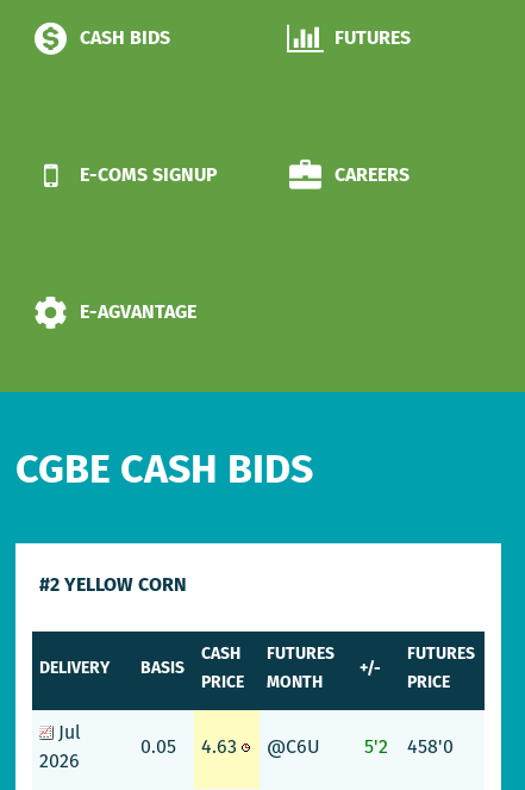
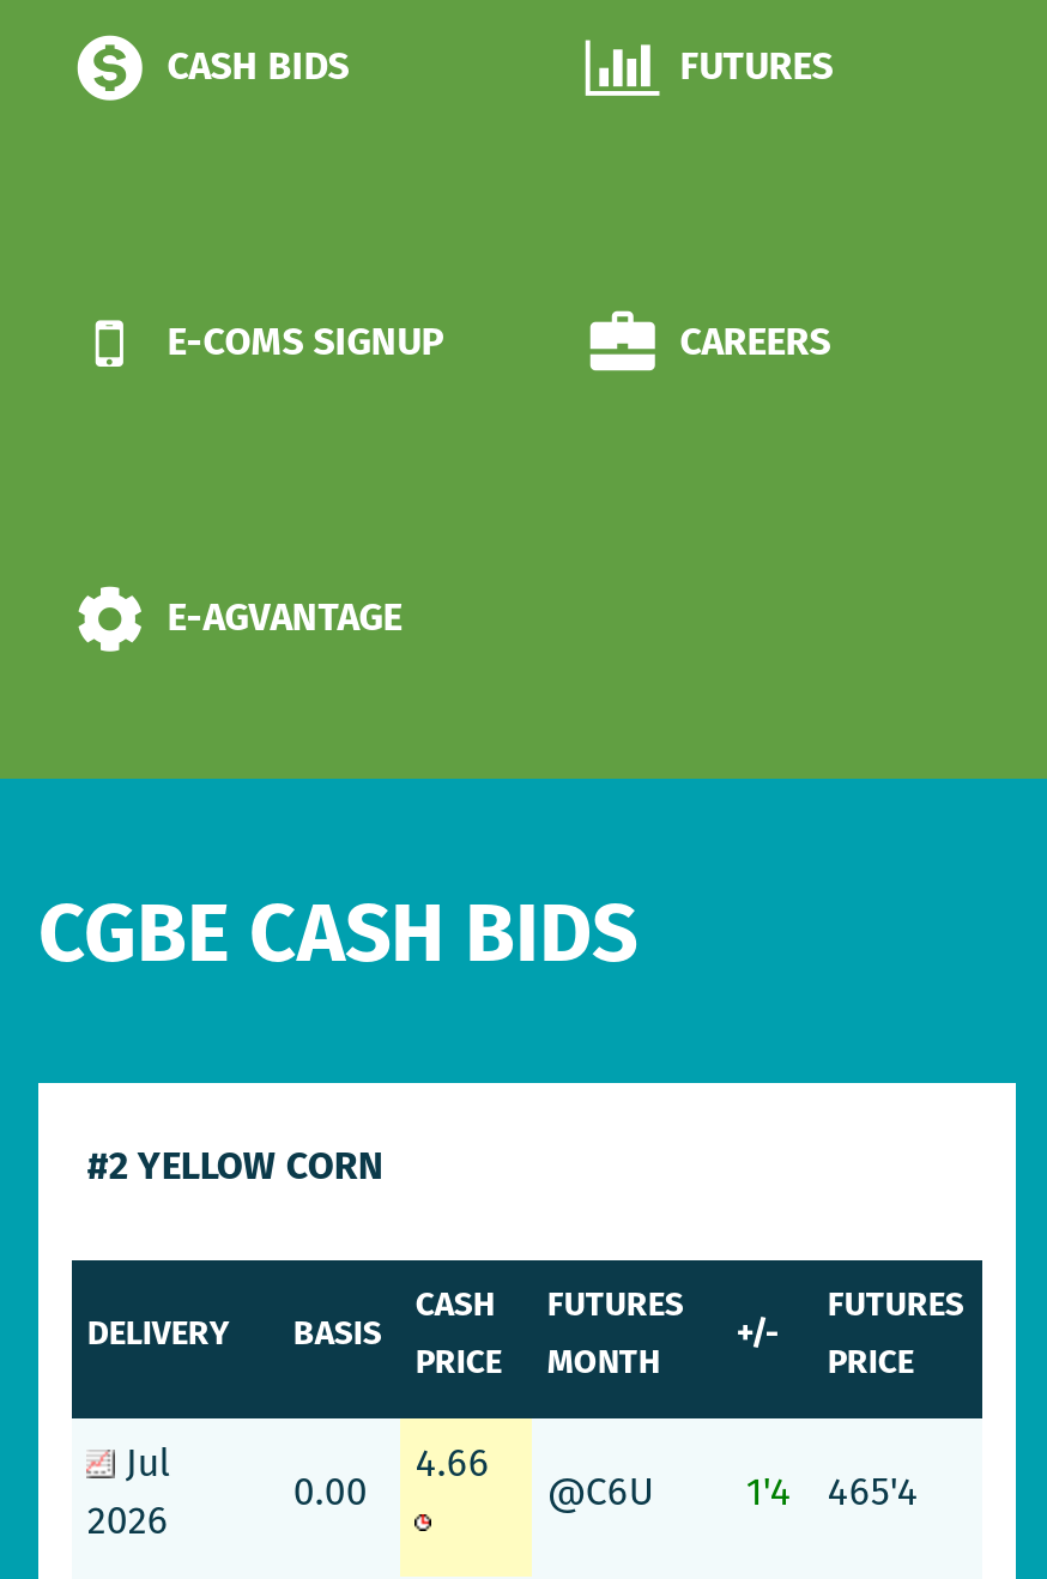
- 0.05
+ 0.00

- 4.63
+ 4.66

- 5'2
+ 1'4

- 458'0
+ 465'4
